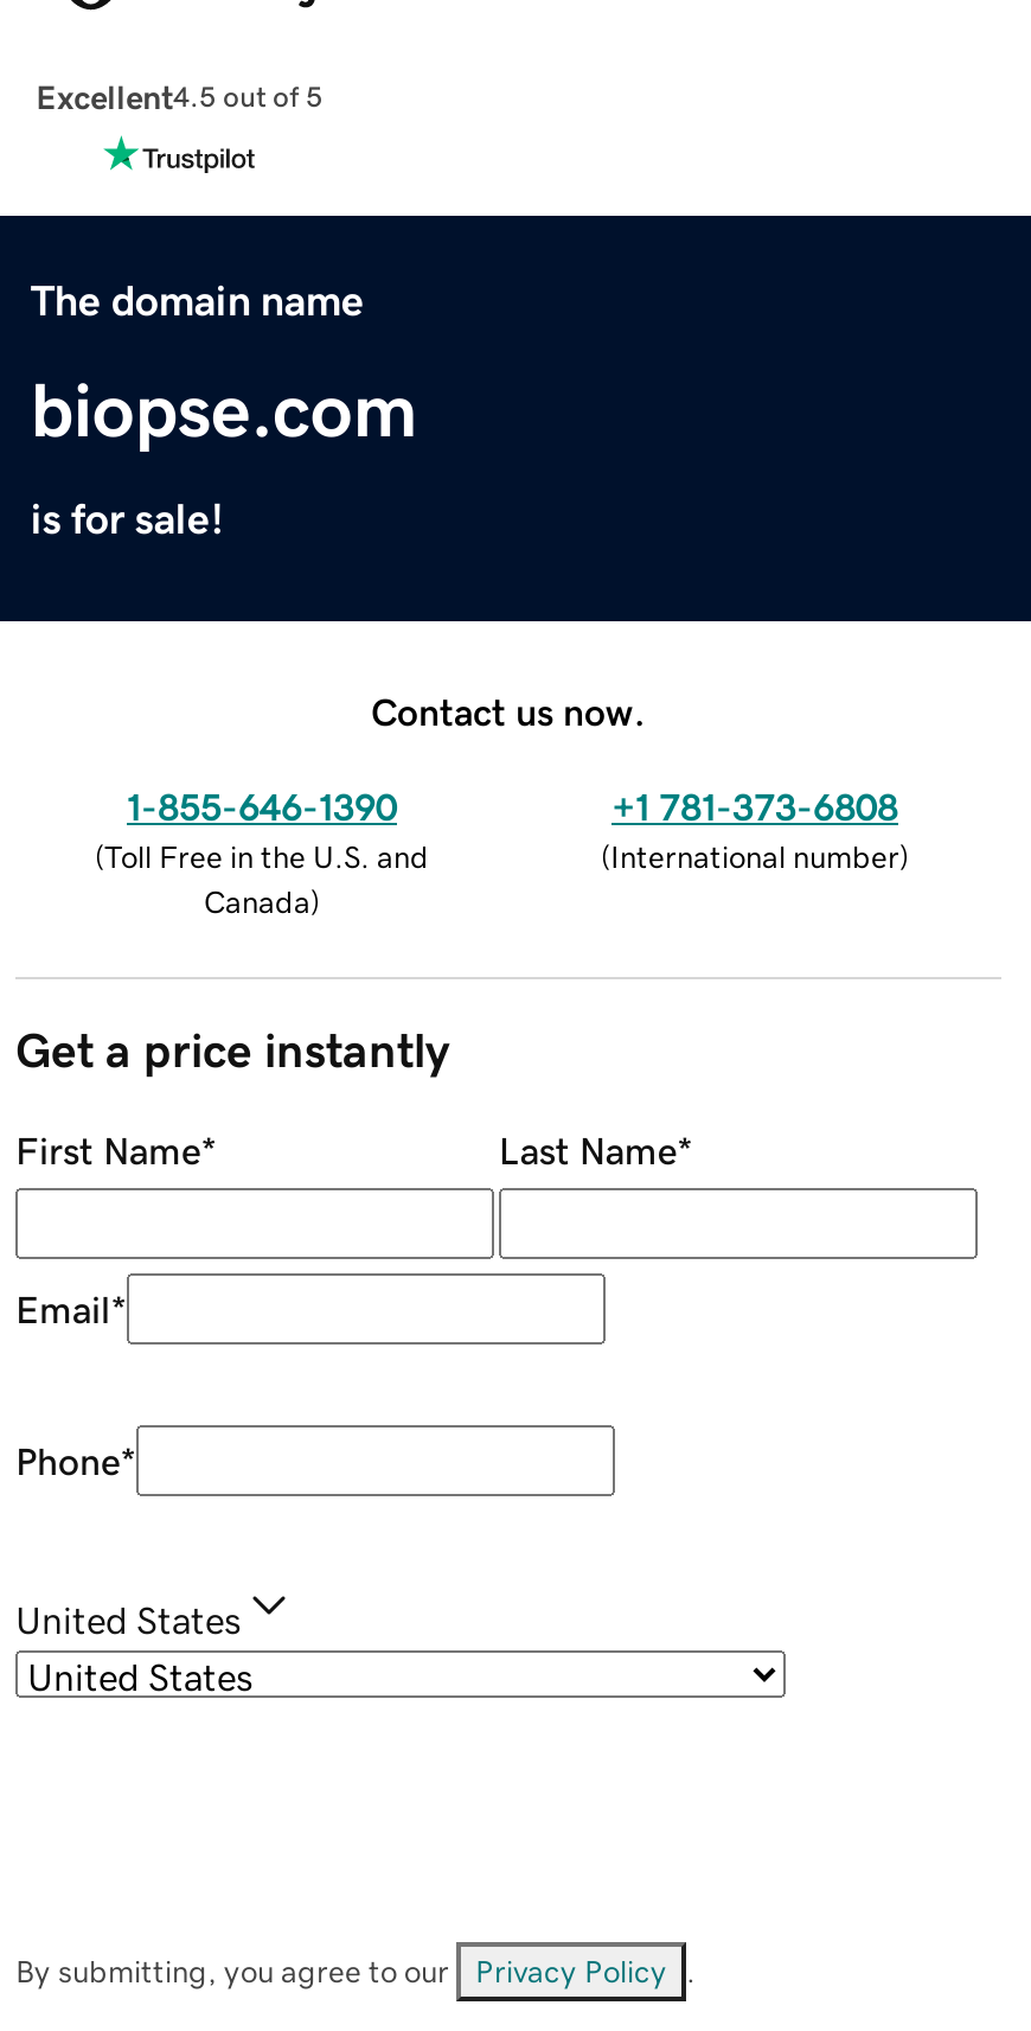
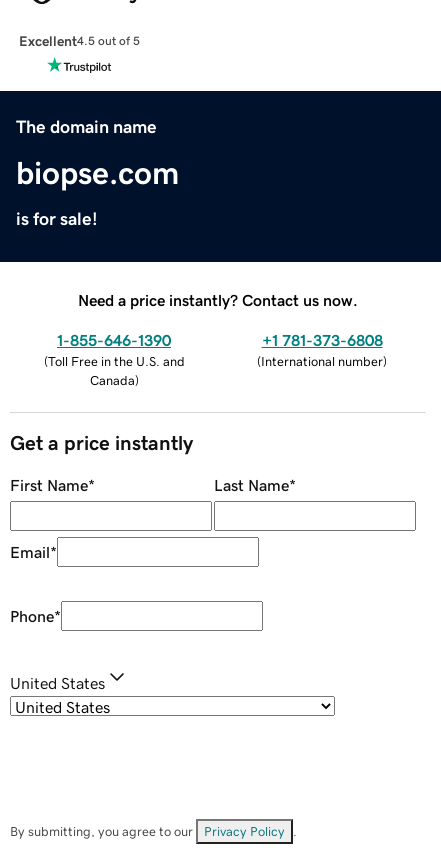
- Contact us now.
+ Need a price instantly? Contact us now.
